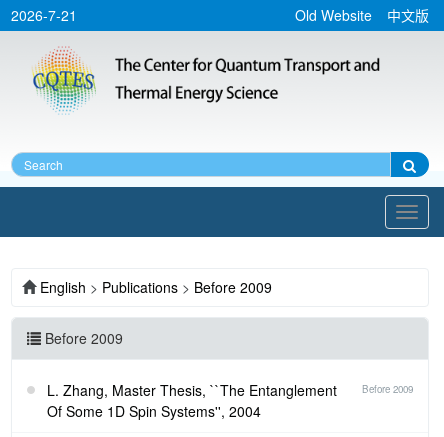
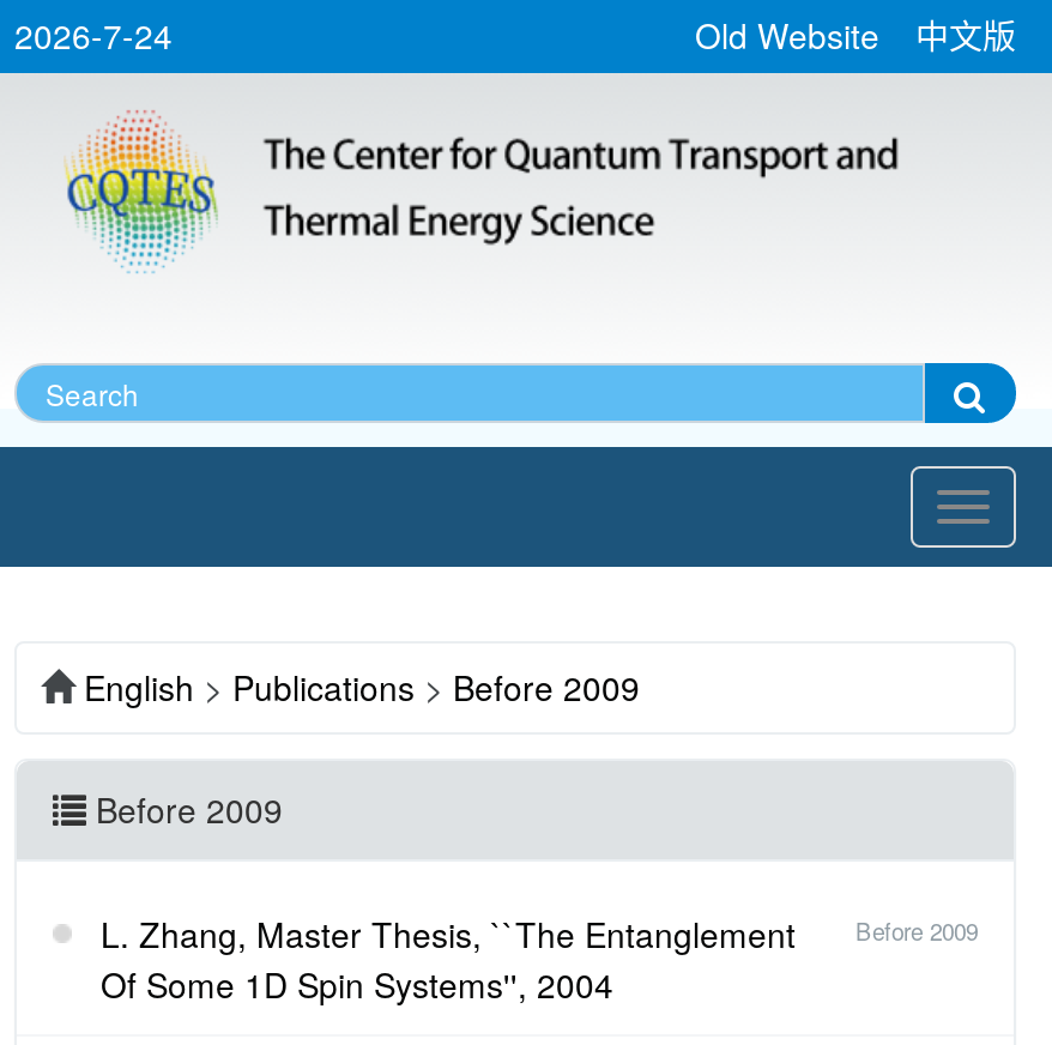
- 2026-7-21
+ 2026-7-24
